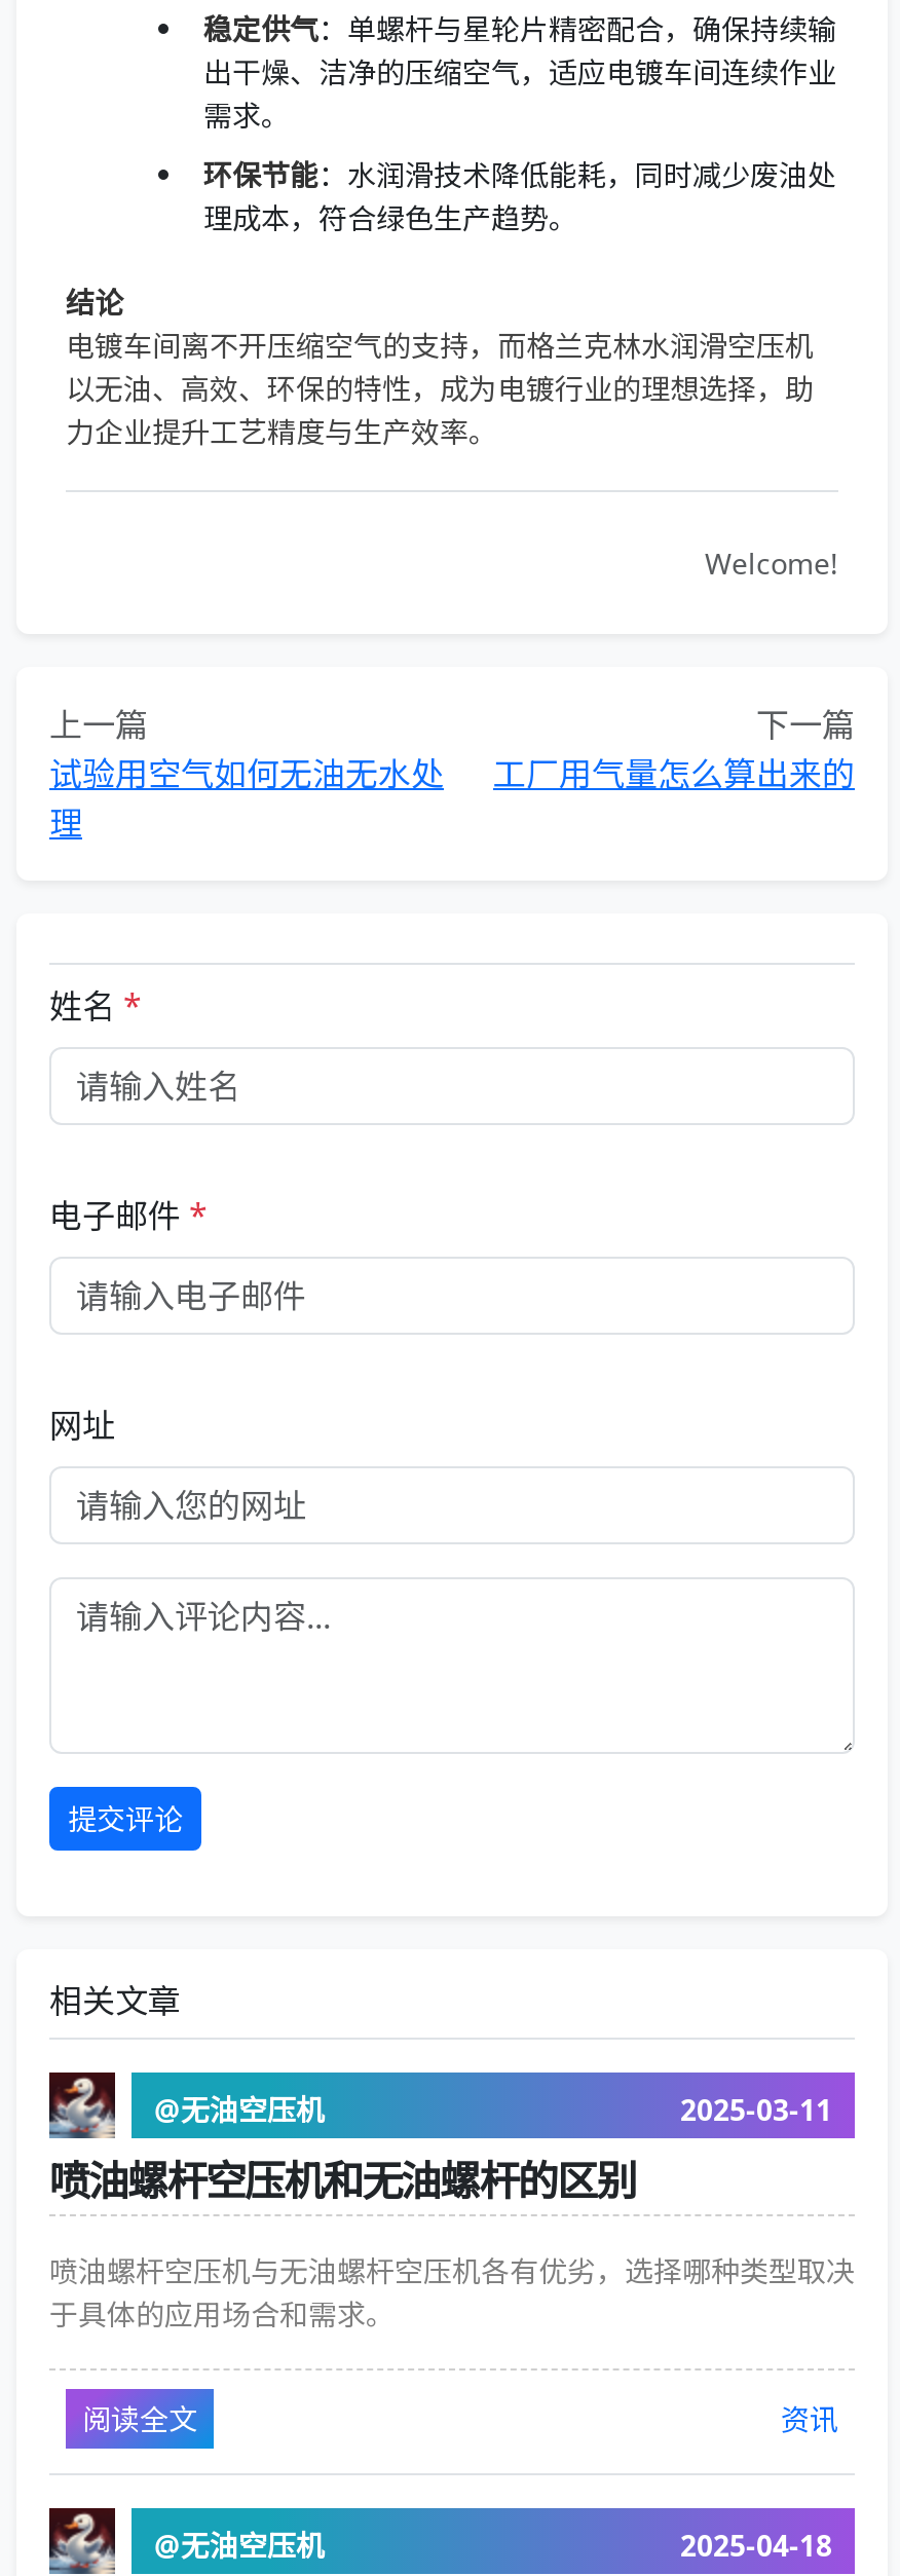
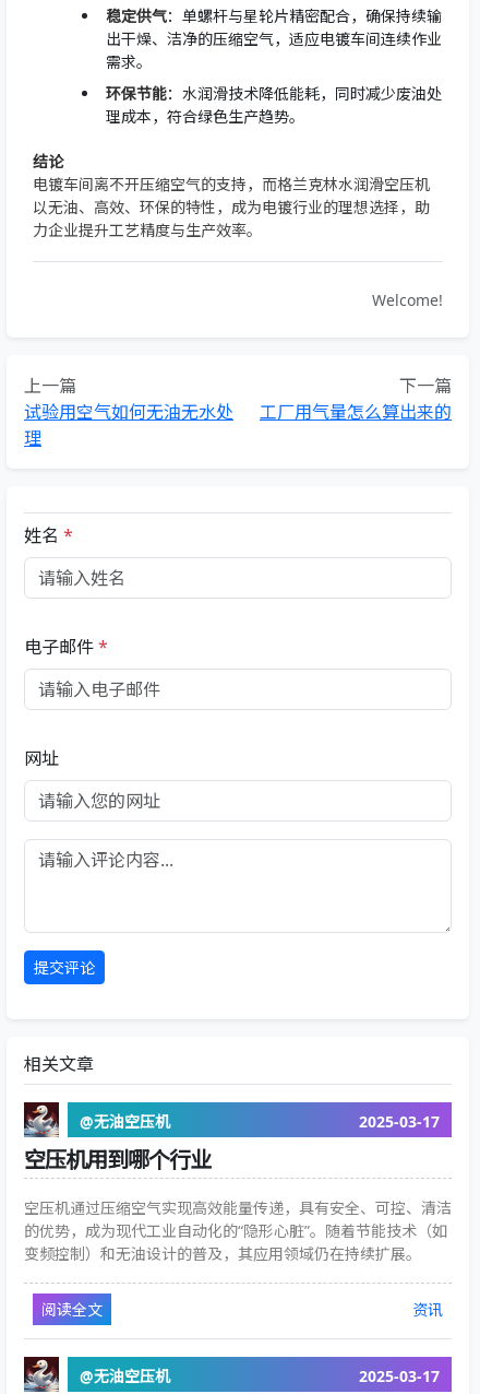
- 2025-03-11
+ 2025-03-17

- 喷油螺杆空压机和无油螺杆的区别
+ 空压机用到哪个行业

- 喷油螺杆空压机与无油螺杆空压机各有优劣，选择哪种类型取决
- 于具体的应用场合和需求。
+ 空压机通过压缩空气实现高效能量传递，具有安全、可控、清洁
+ 的优势，成为现代工业自动化的“隐形心脏”。随着节能技术（如
+ 变频控制）和无油设计的普及，其应用领域仍在持续扩展。

- 2025-04-18
+ 2025-03-17
